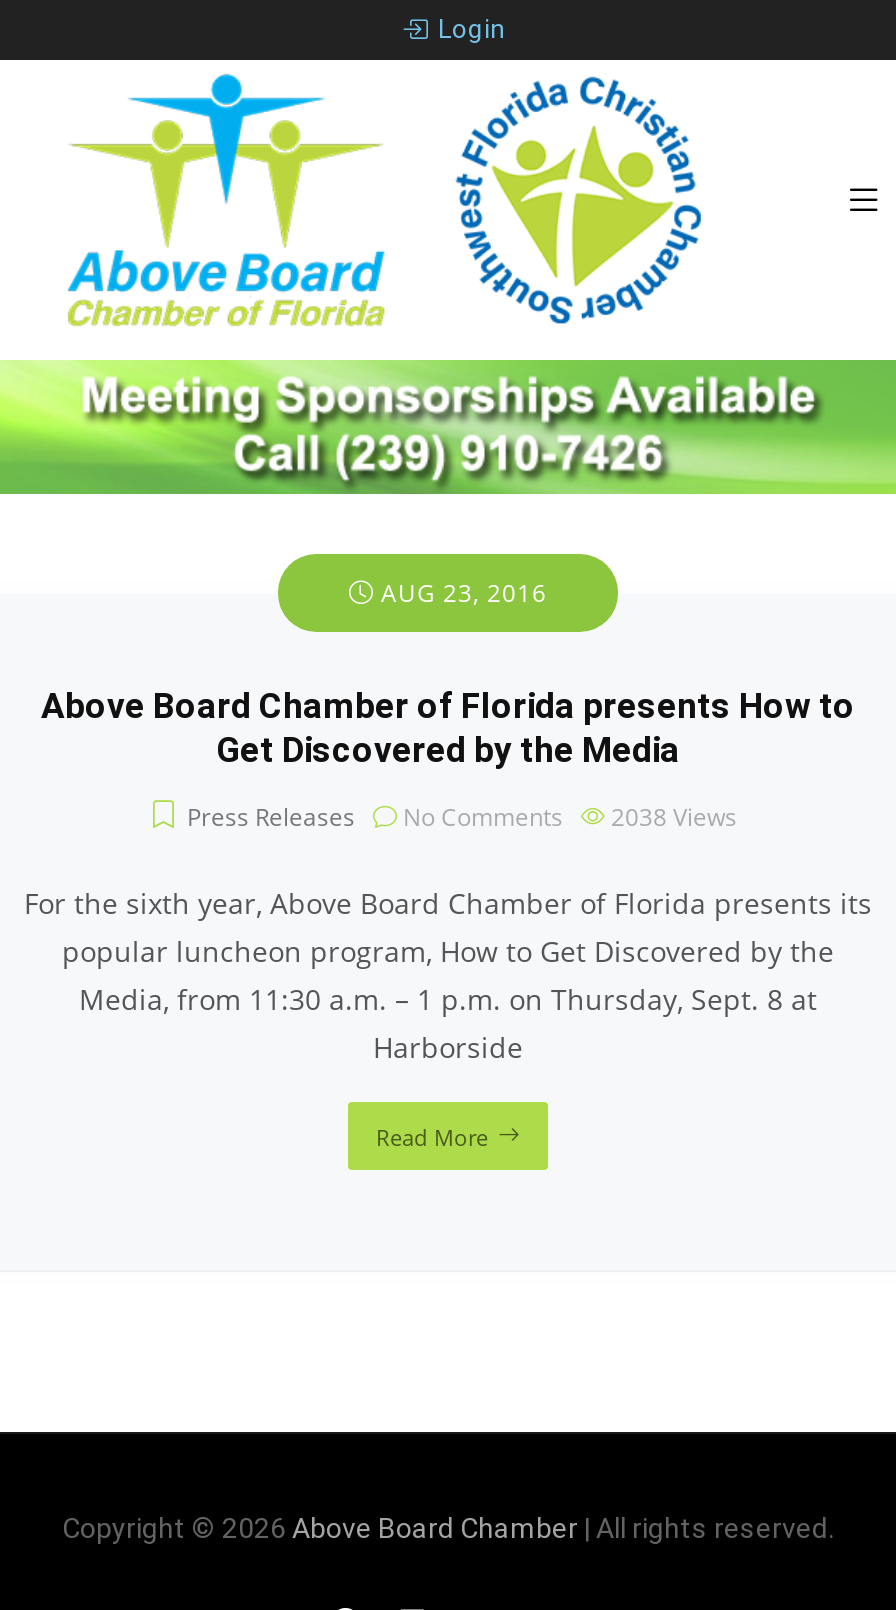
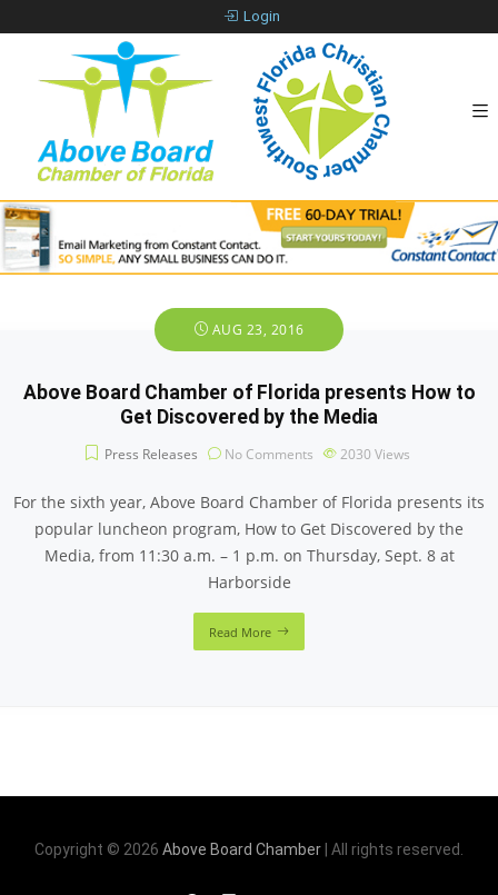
- [image]
+ [image]

- Press Releases No Comments 2038 Views
+ Press Releases No Comments 2030 Views
